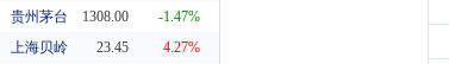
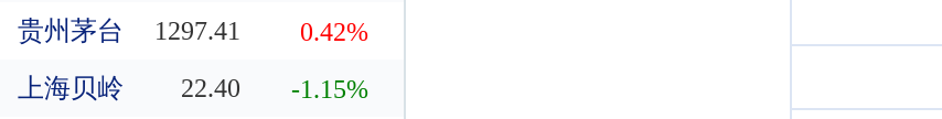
- 1308.00
+ 1297.41

- -1.47%
+ 0.42%

- 23.45
+ 22.40

- 4.27%
+ -1.15%
